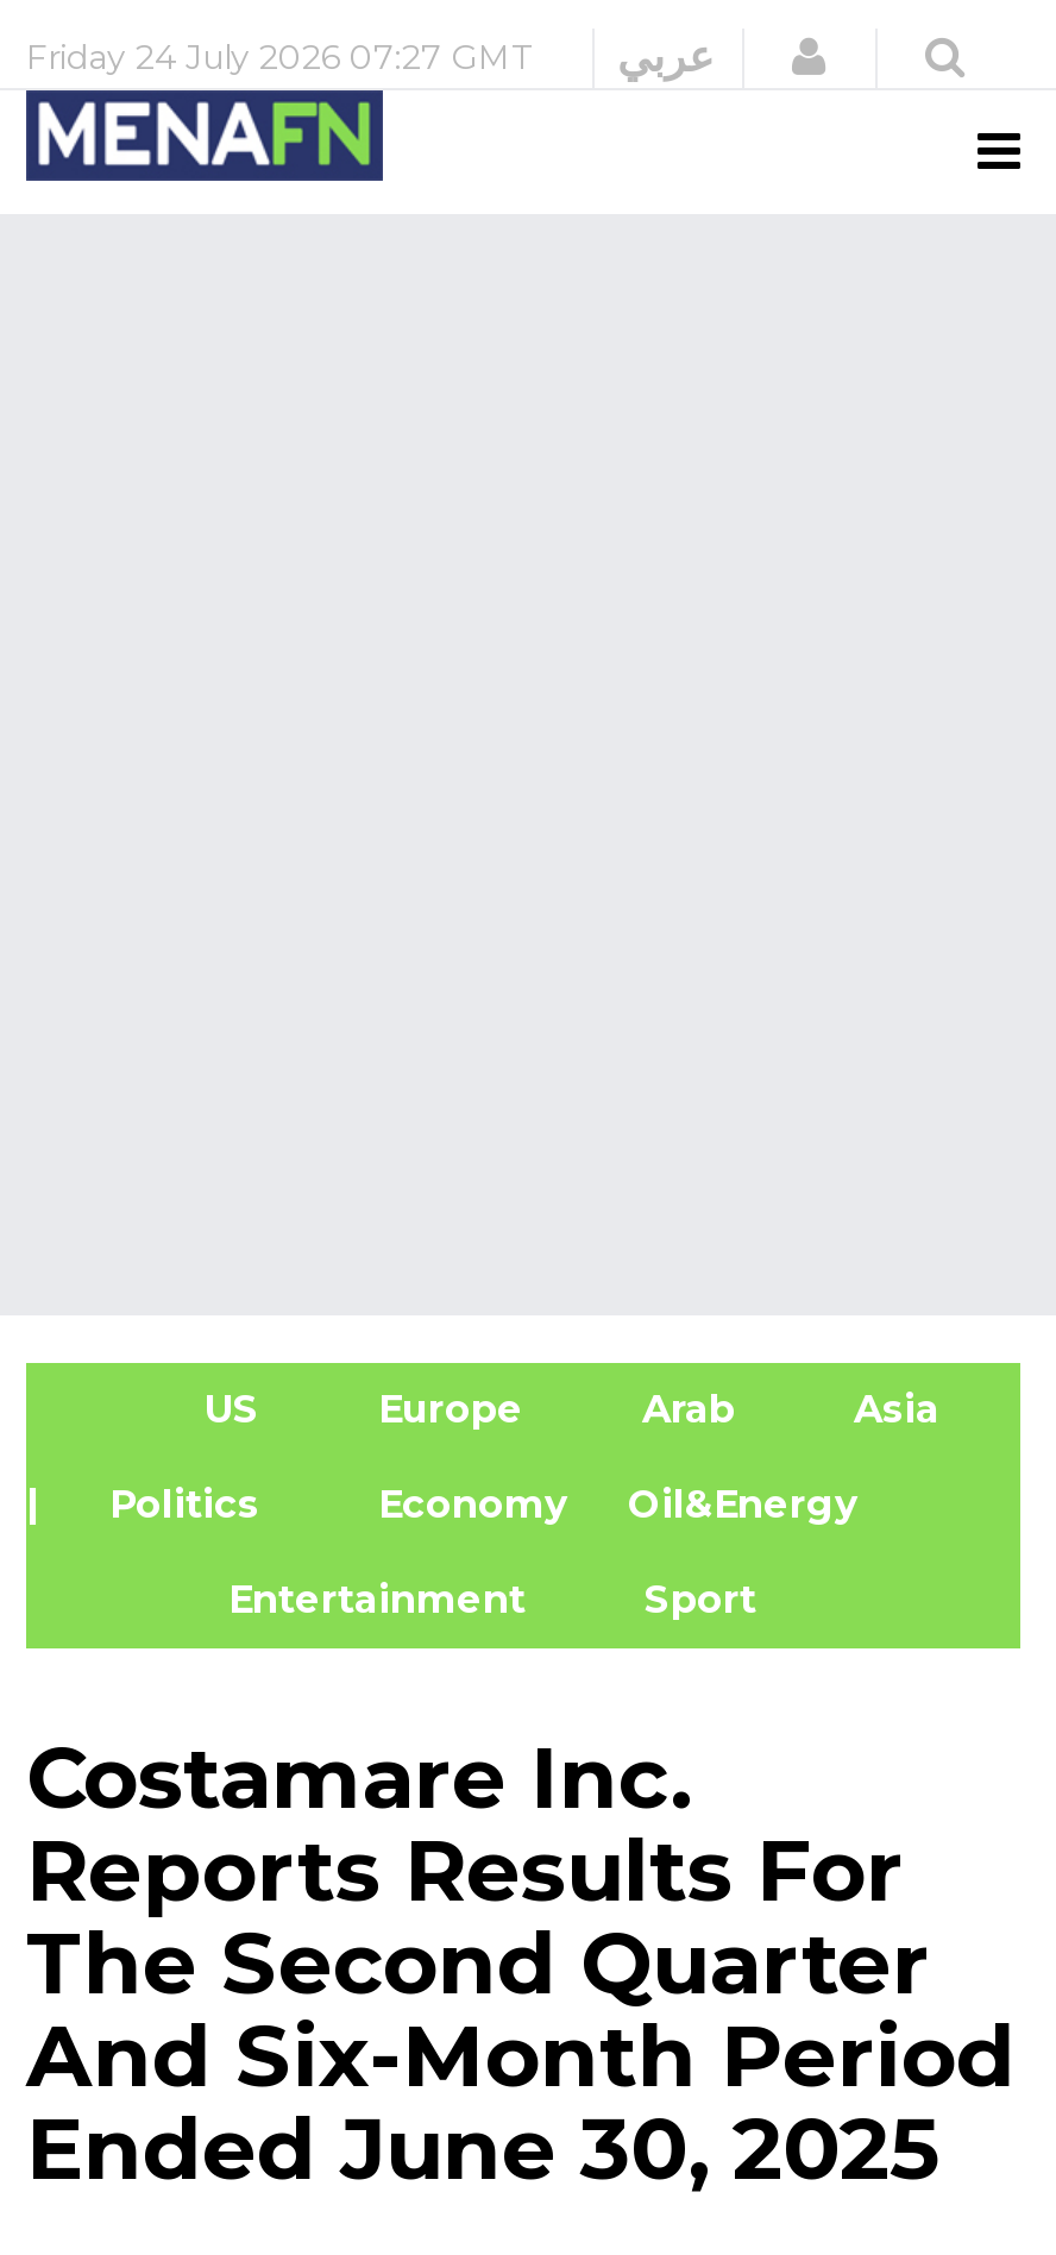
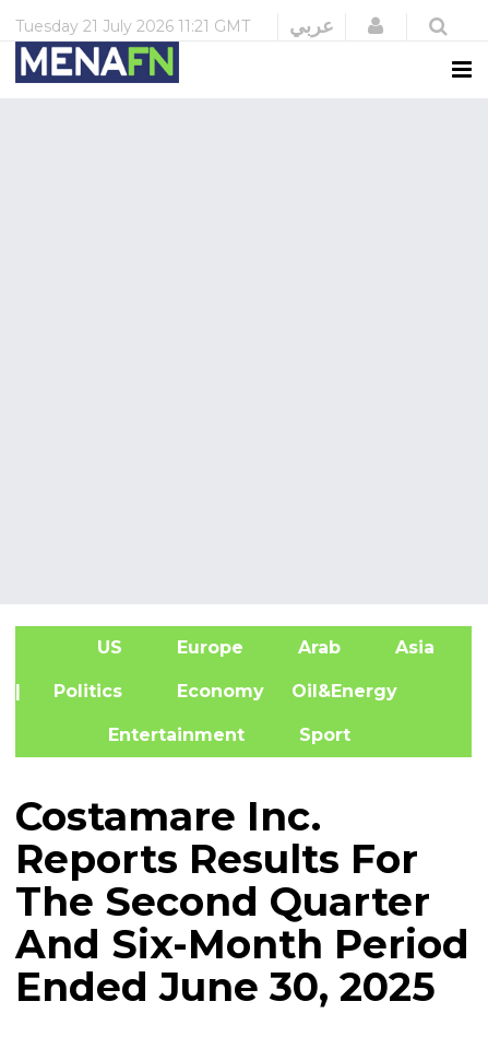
- Friday 24 July 2026 07:27 GMT
+ Tuesday 21 July 2026 11:21 GMT
